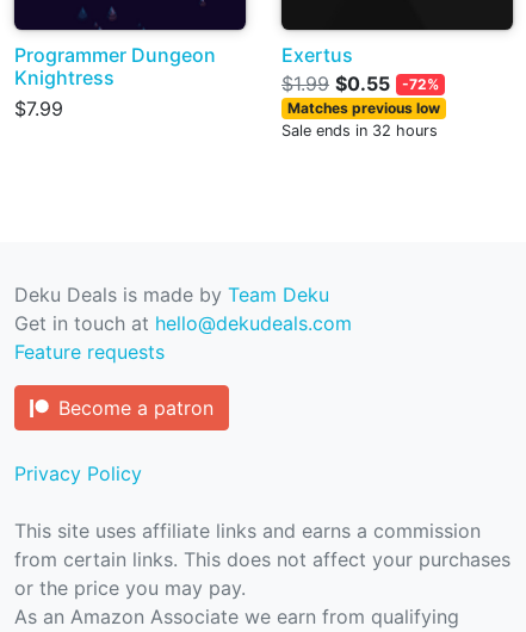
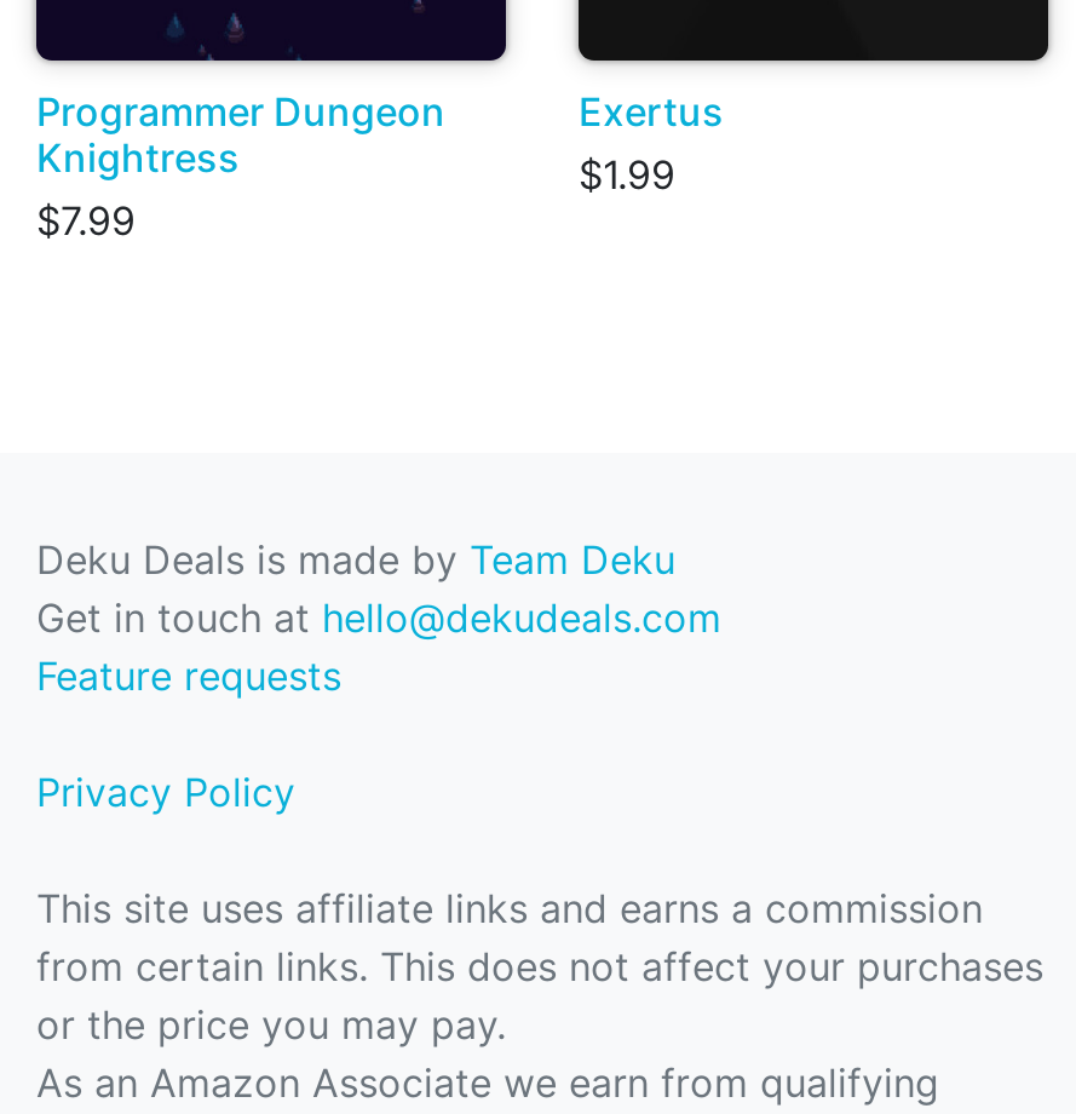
- $1.99 $0.55
- -72%
- Matches previous low
- Sale ends in 32 hours
+ $1.99

- Become a patron
